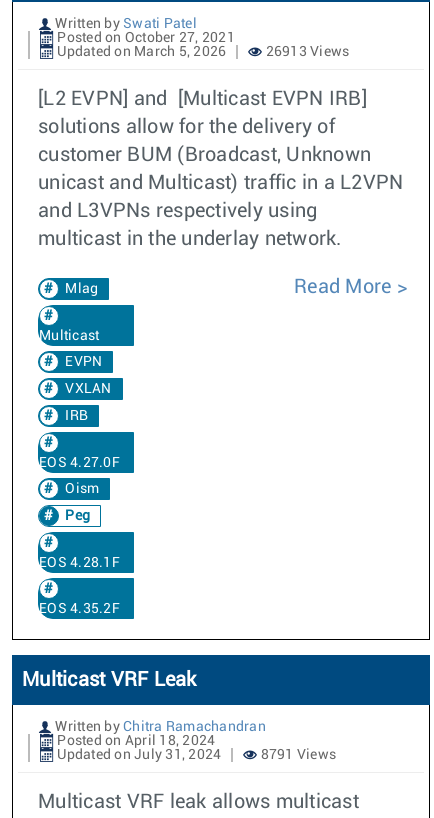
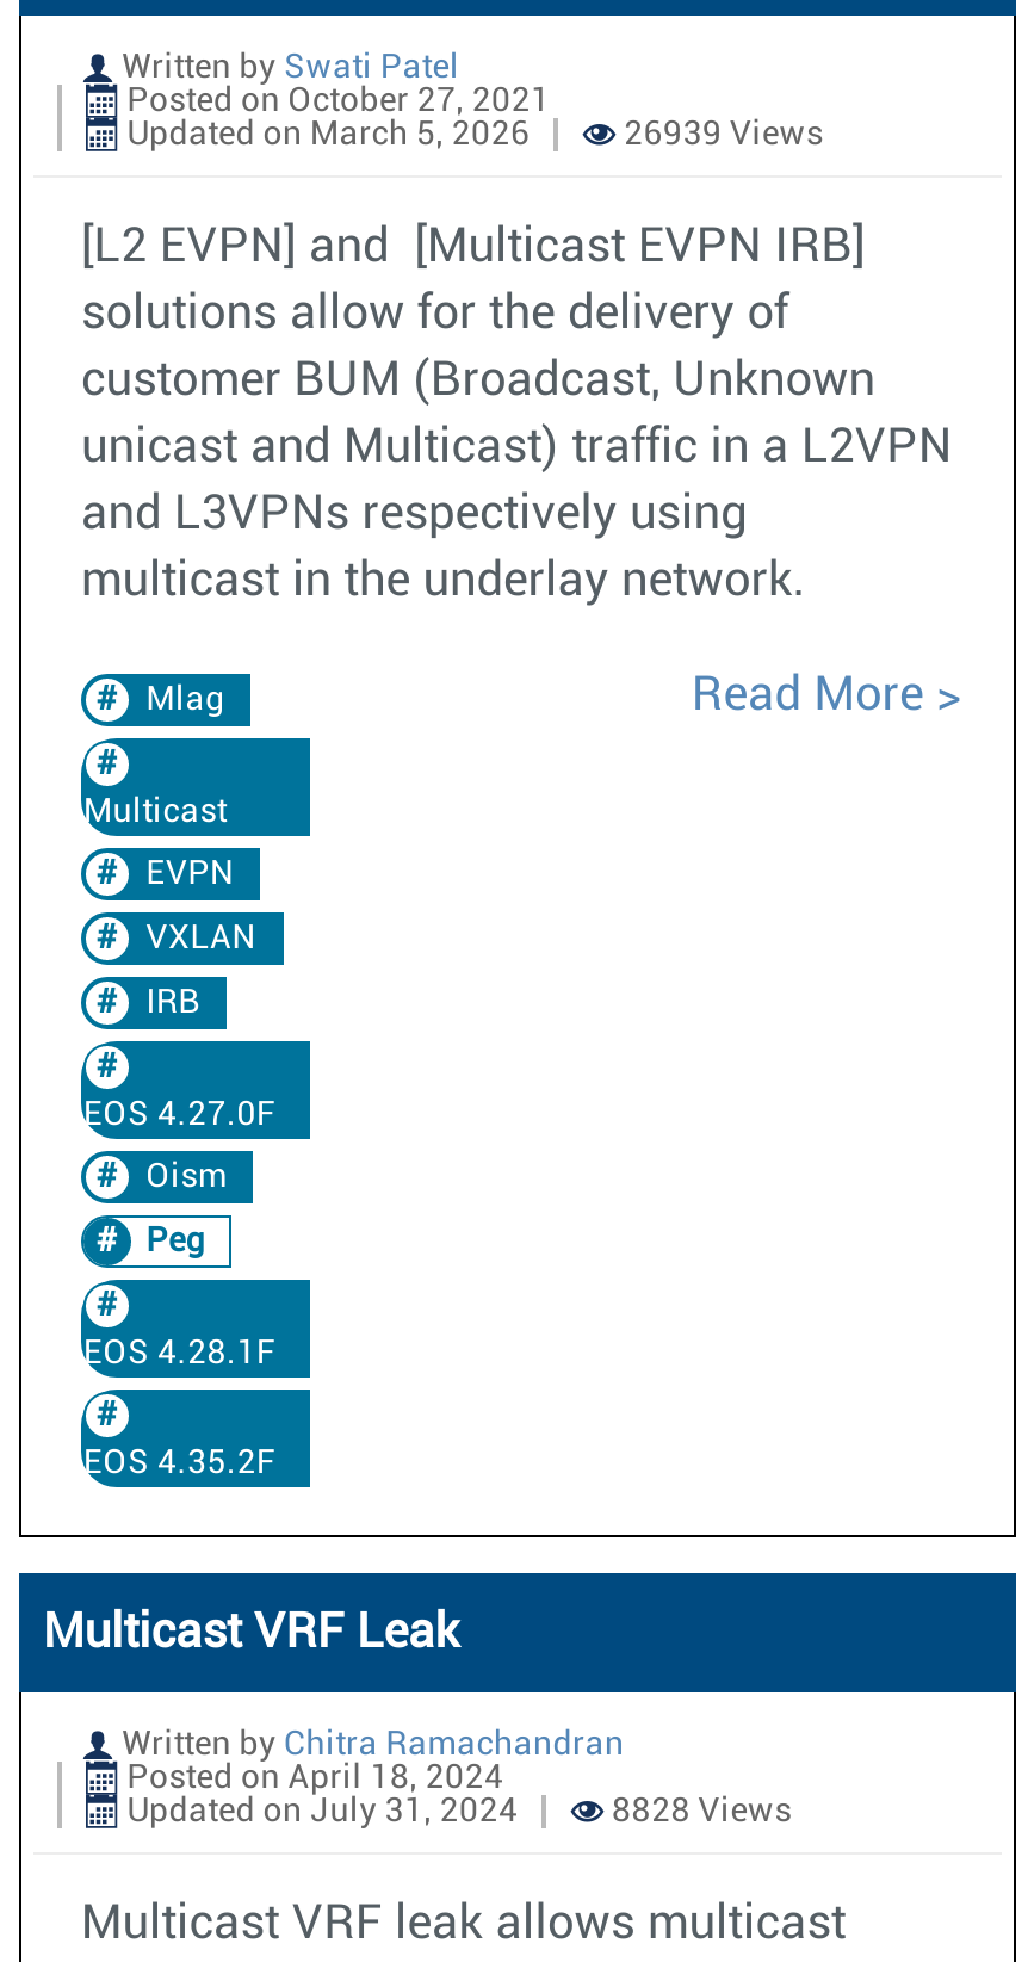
- 26913 Views
+ 26939 Views

- 8791 Views
+ 8828 Views
